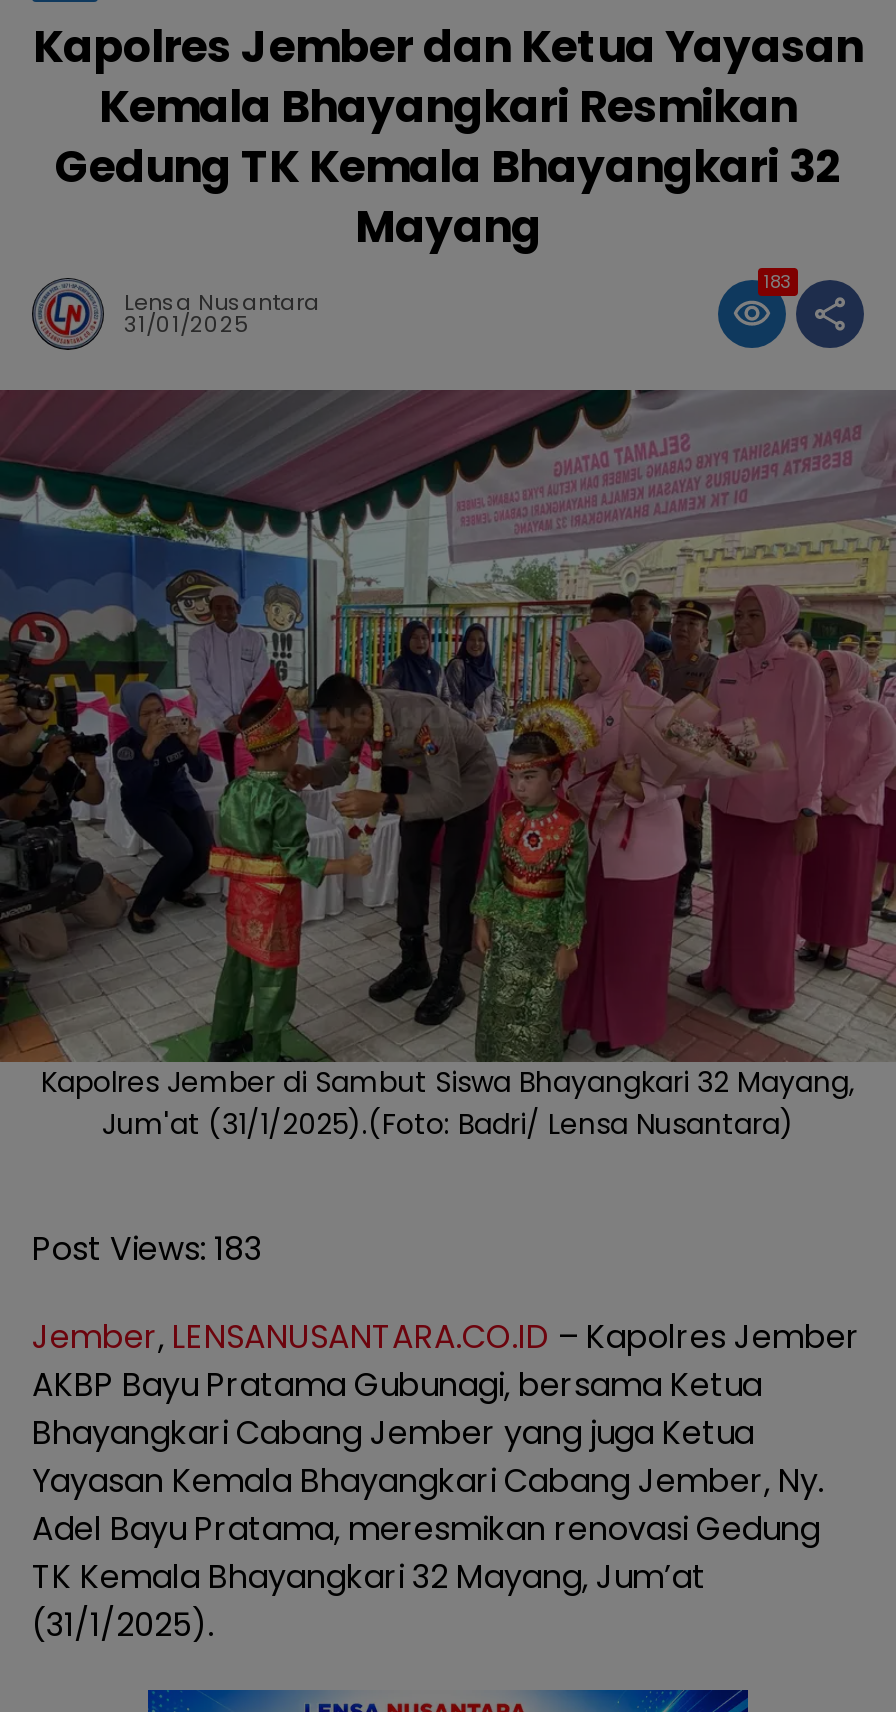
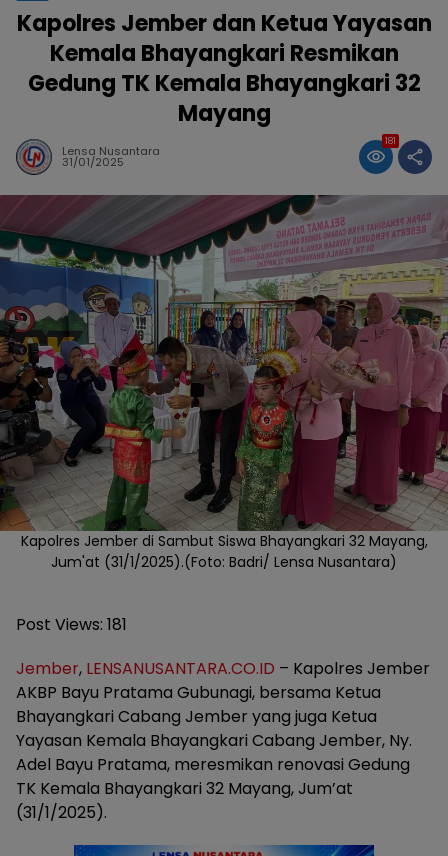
- 183
+ 181

- Post Views: 183
+ Post Views: 181
